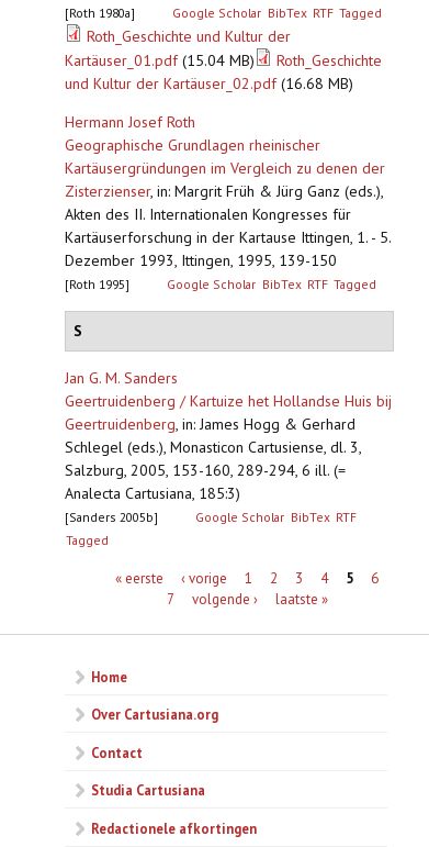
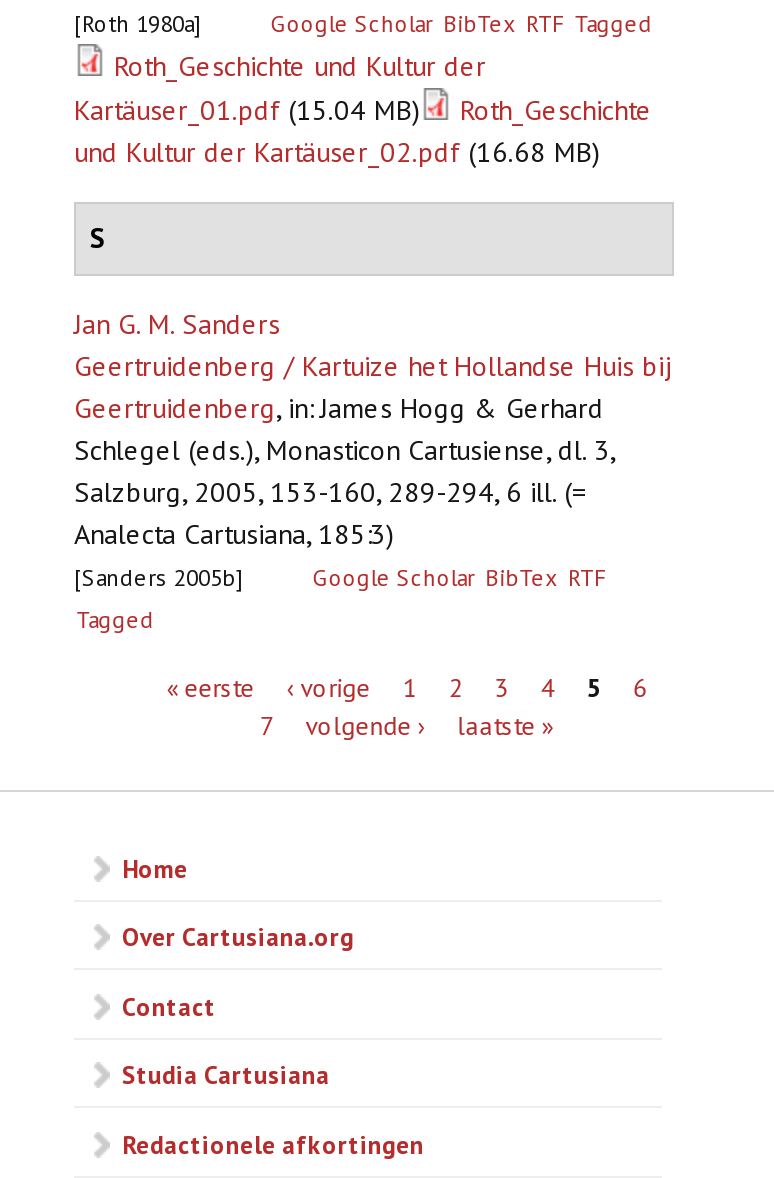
- Hermann Josef Roth
- Geographische Grundlagen rheinischer
- Kartäusergründungen im Vergleich zu denen der
- Zisterzienser, in: Margrit Früh & Jürg Ganz (eds.),
- Akten des II. Internationalen Kongresses für
- Kartäuserforschung in der Kartause Ittingen, 1. - 5.
- Dezember 1993, Ittingen, 1995, 139-150
- [Roth 1995]
- Google Scholar BibTex RTF Tagged
